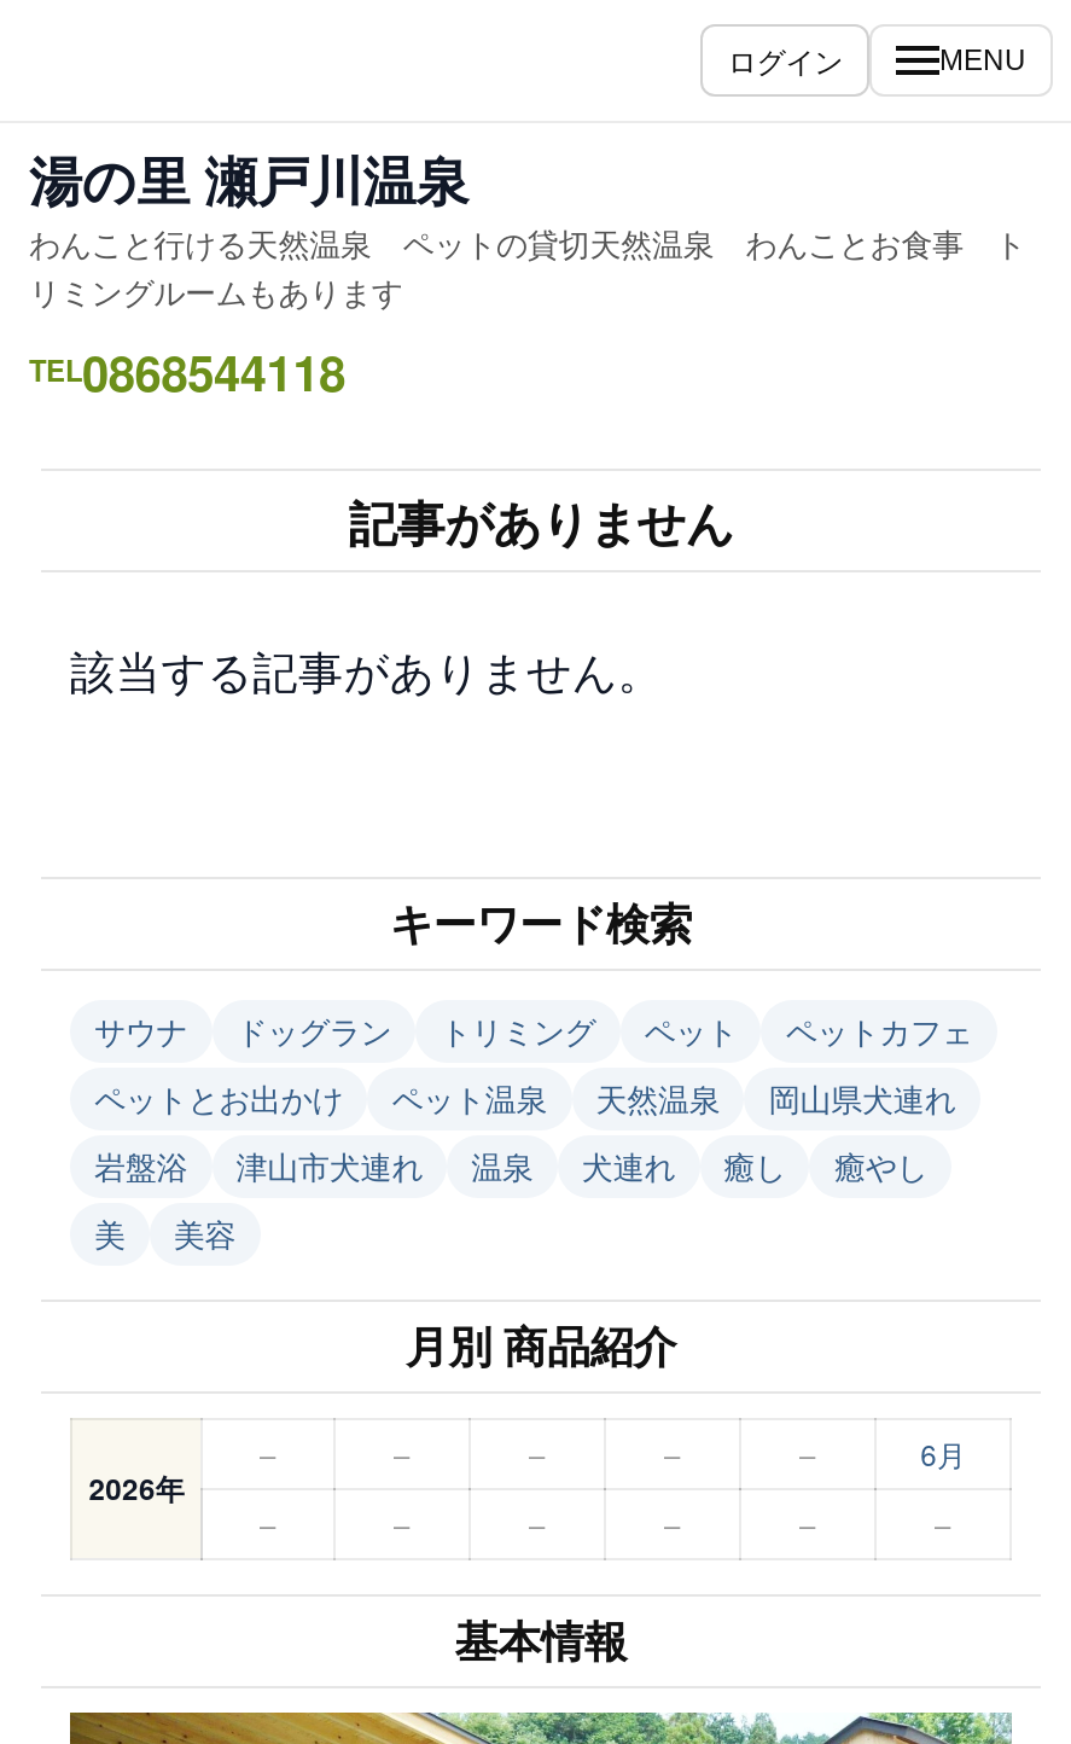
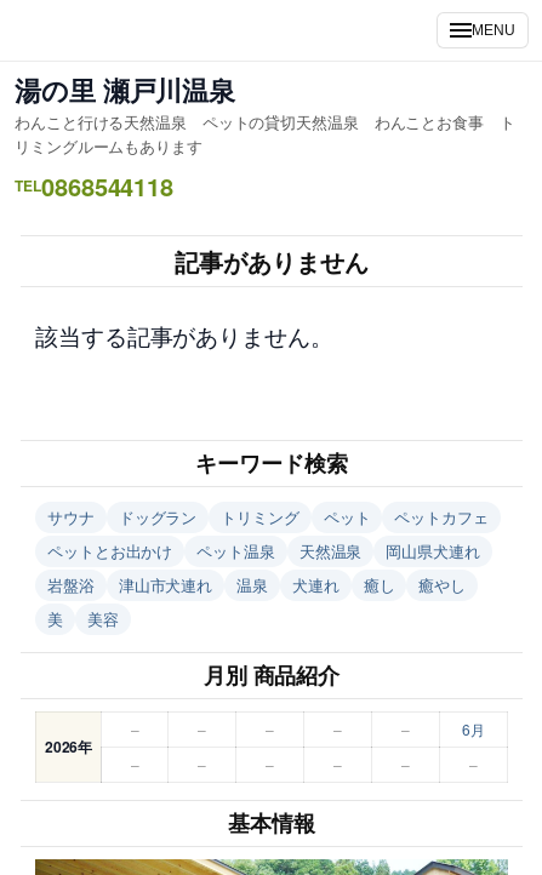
- ログイン
